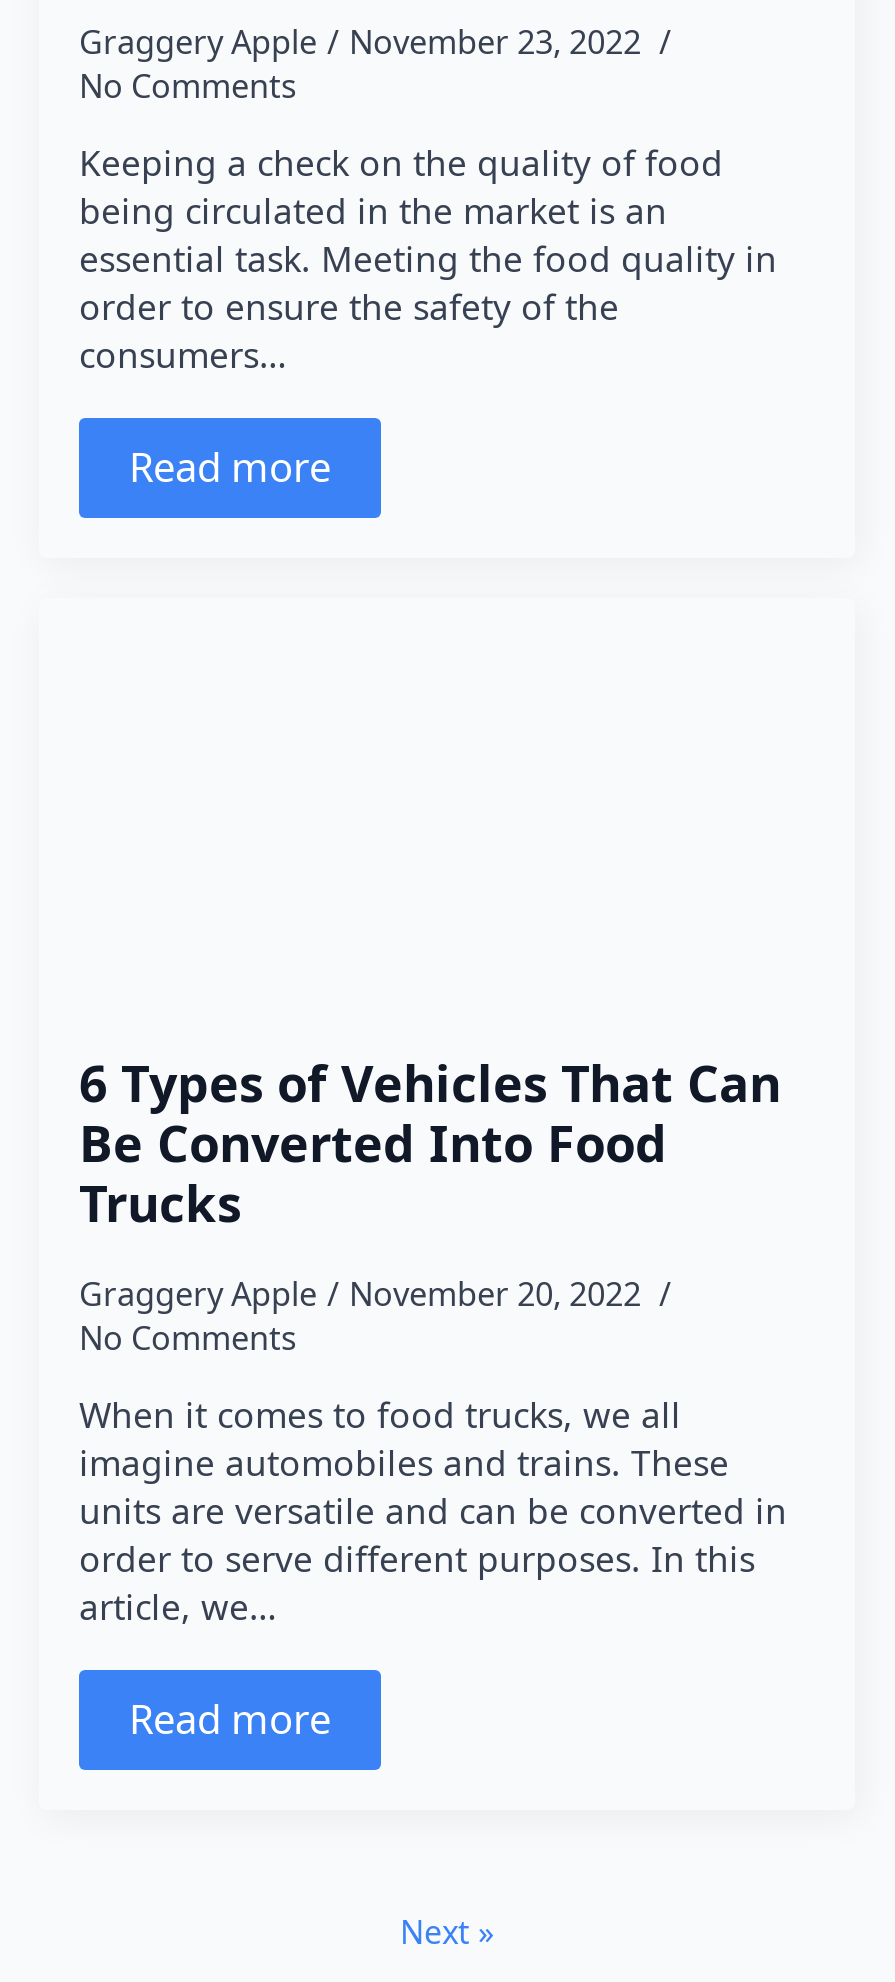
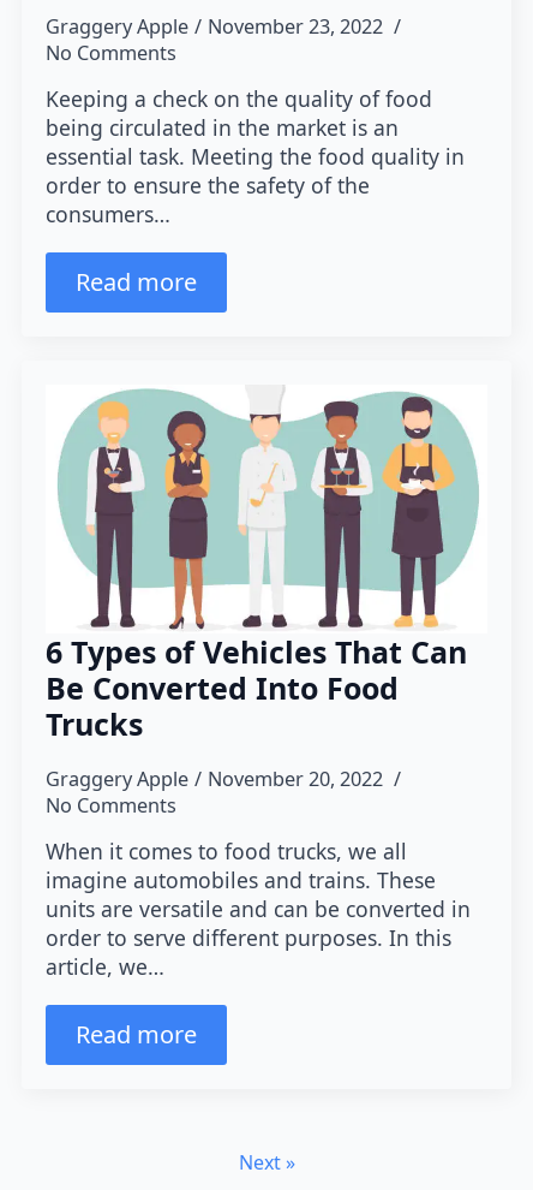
+ [image]
